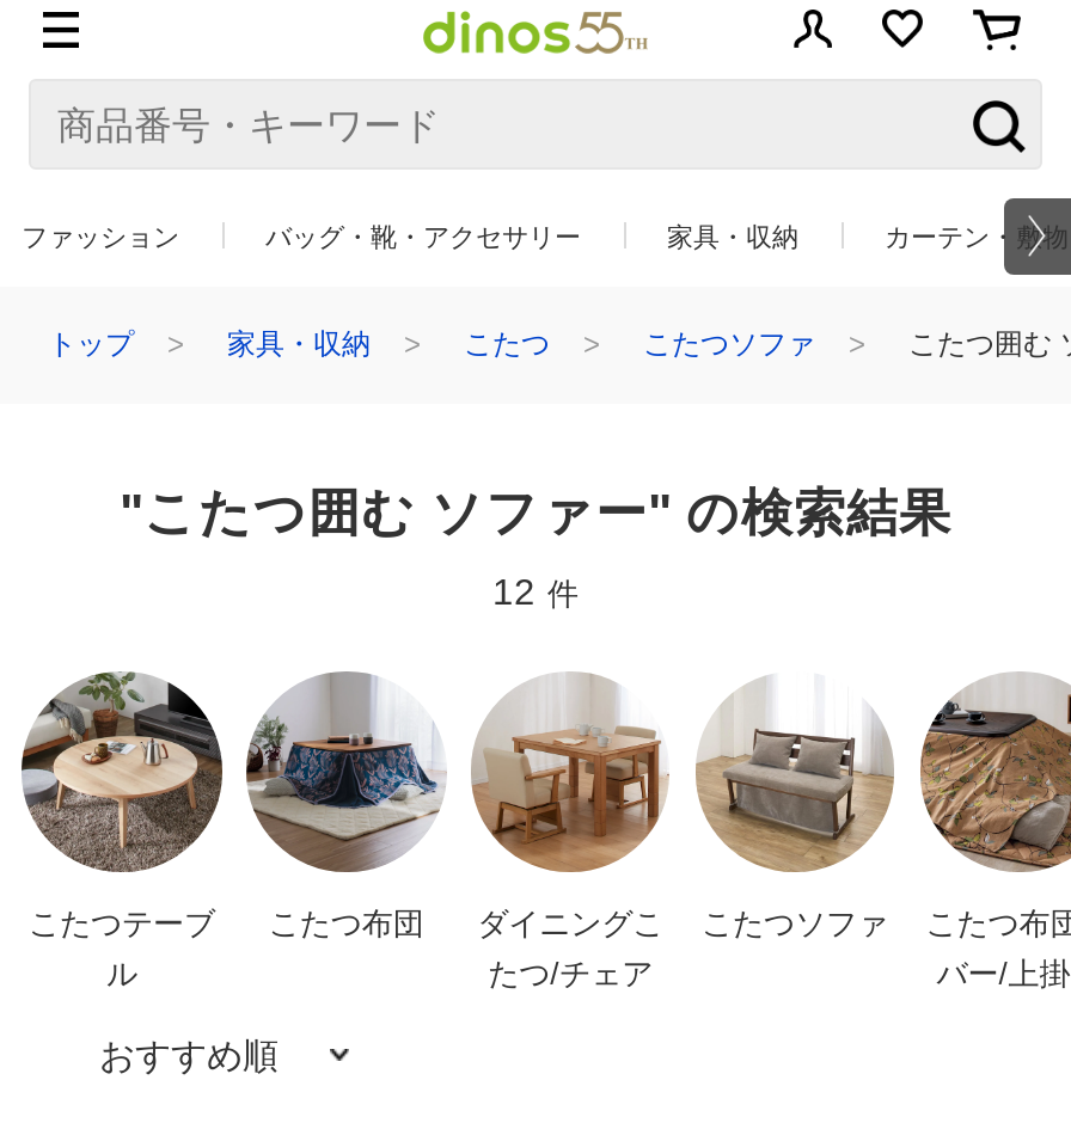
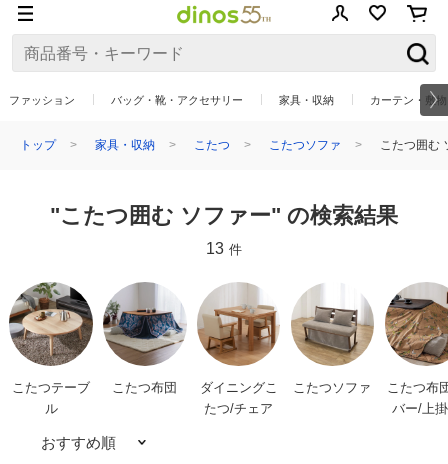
- 12 件
+ 13 件
